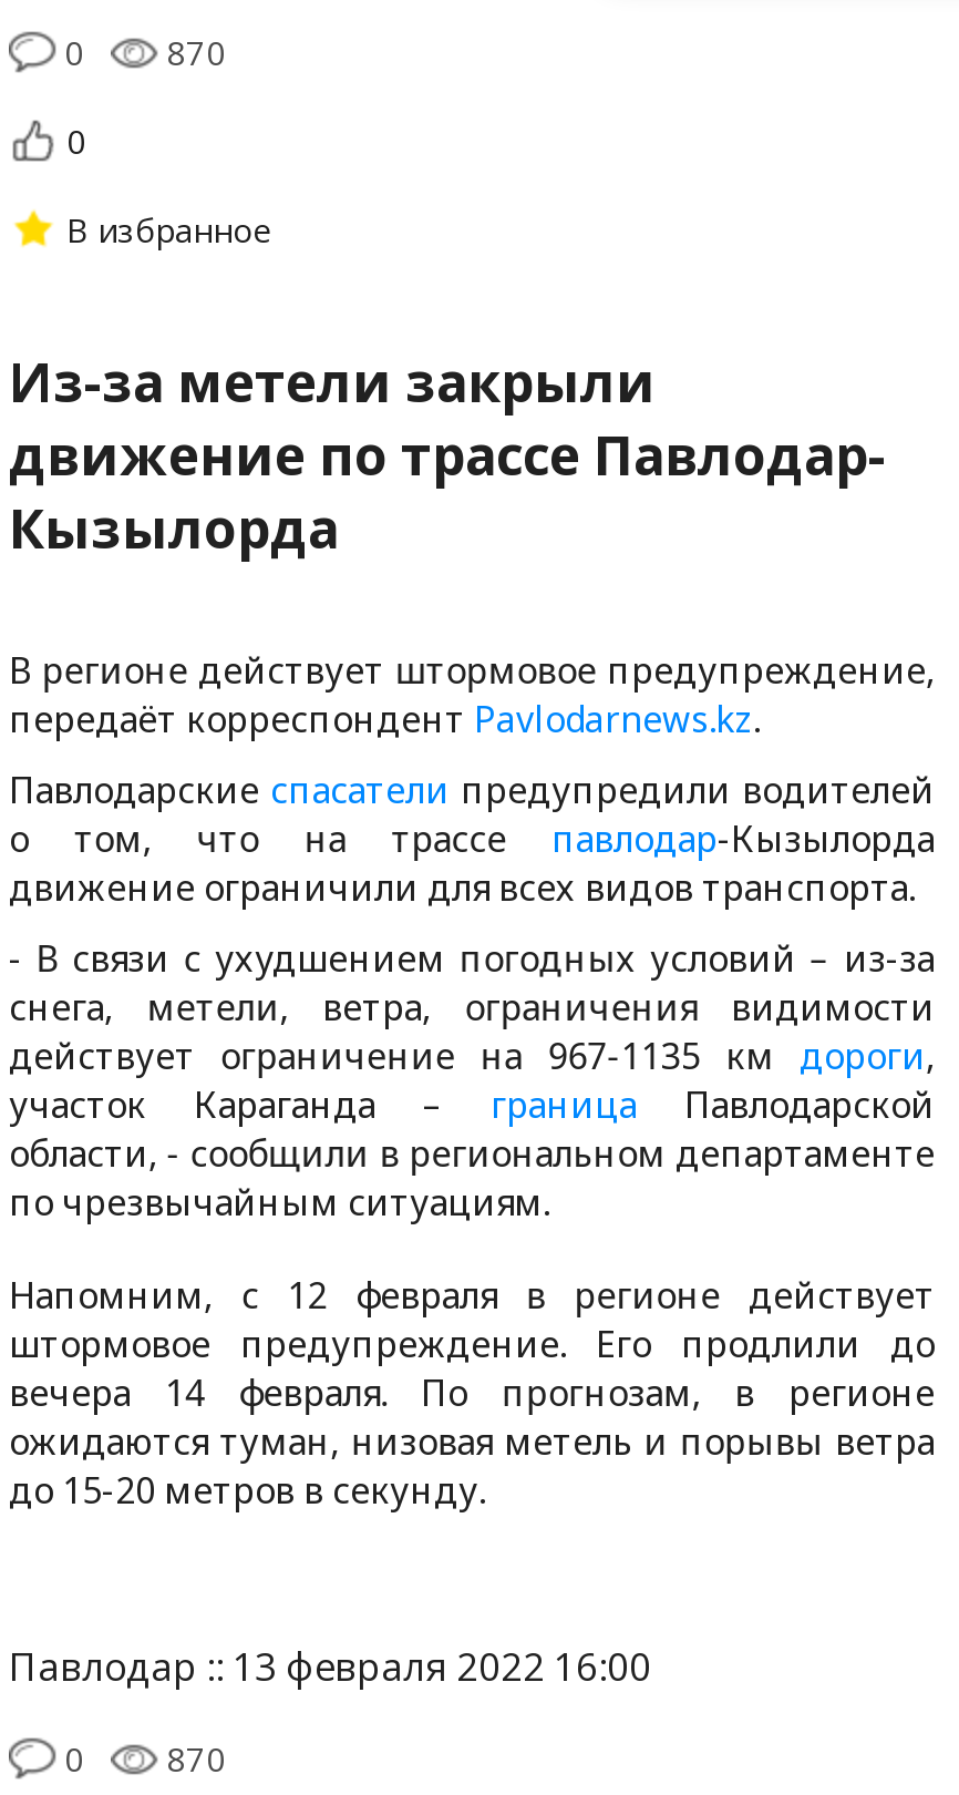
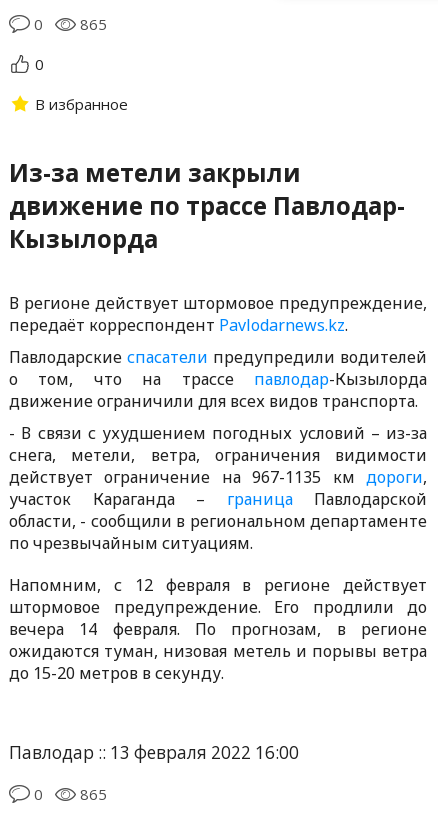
- 0 870
+ 0 865

- 0 870
+ 0 865
